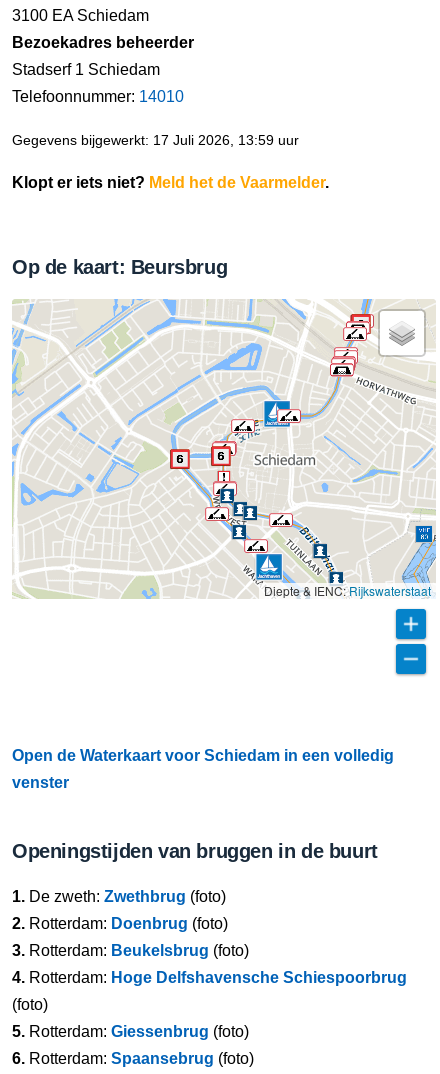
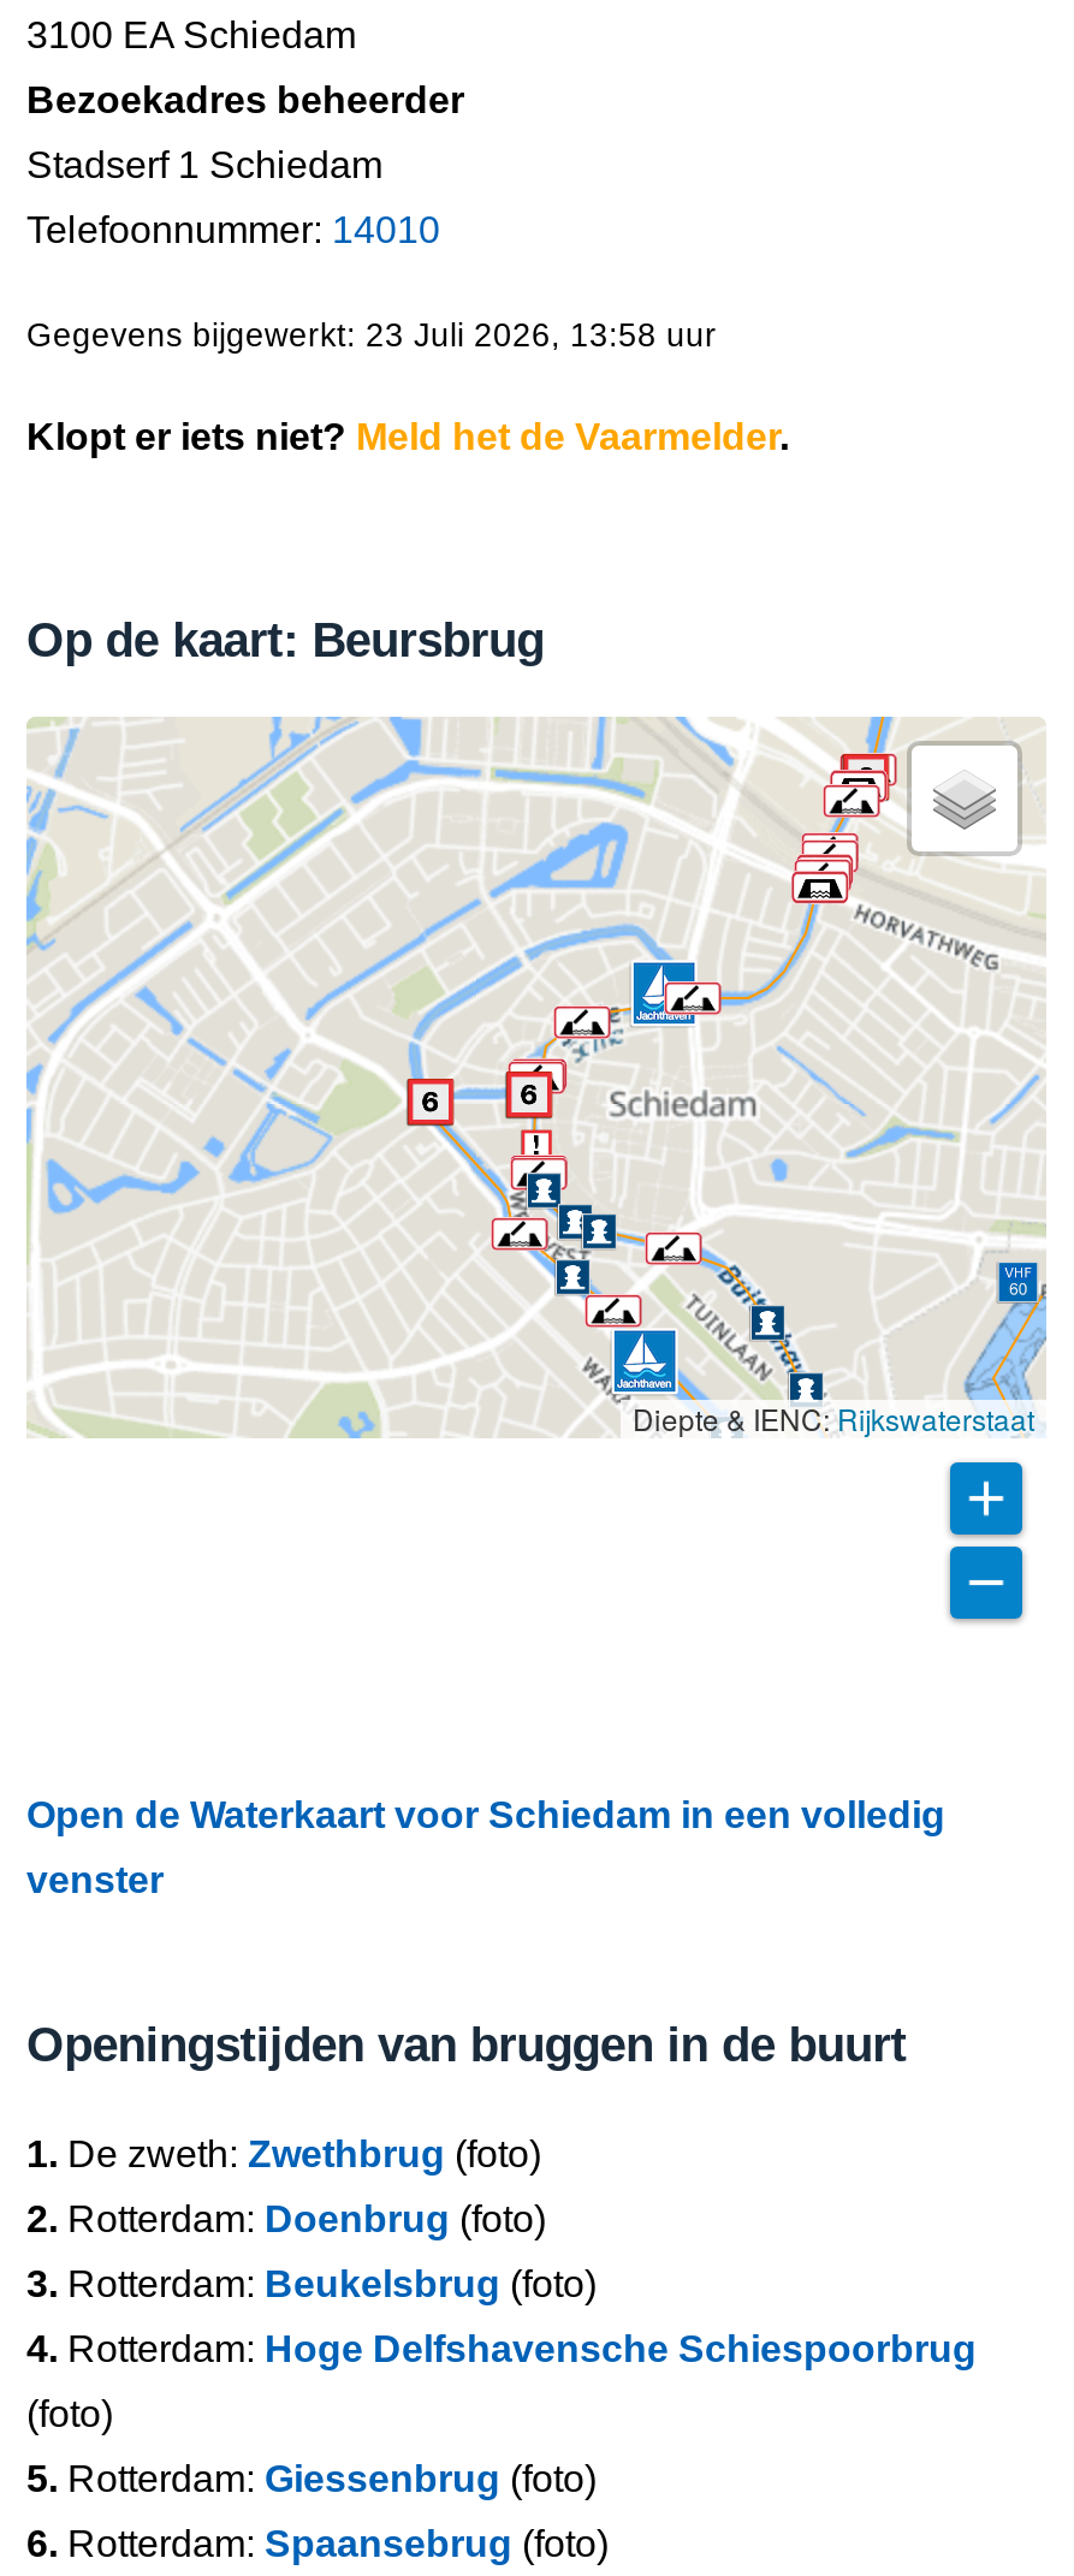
- Gegevens bijgewerkt: 17 Juli 2026, 13:59 uur
+ Gegevens bijgewerkt: 23 Juli 2026, 13:58 uur
